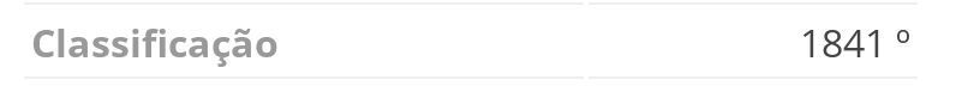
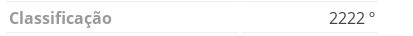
- 1841 º
+ 2222 º
